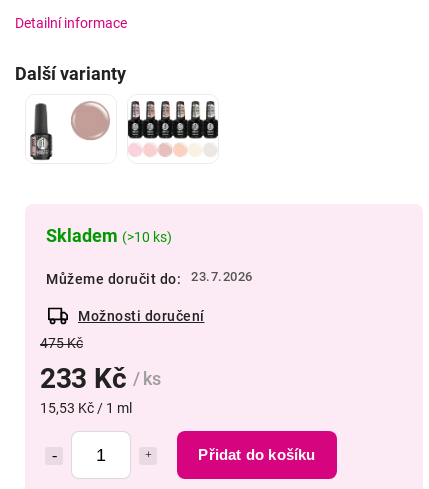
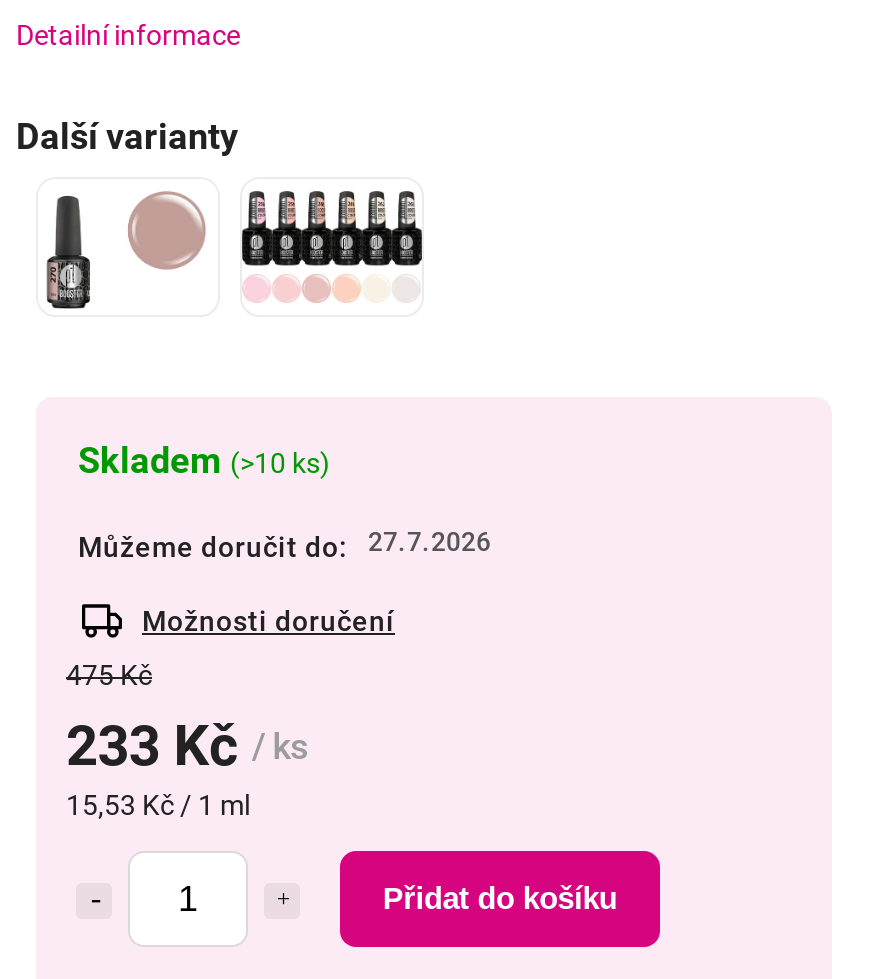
- Můžeme doručit do: 23.7.2026
+ Můžeme doručit do: 27.7.2026
